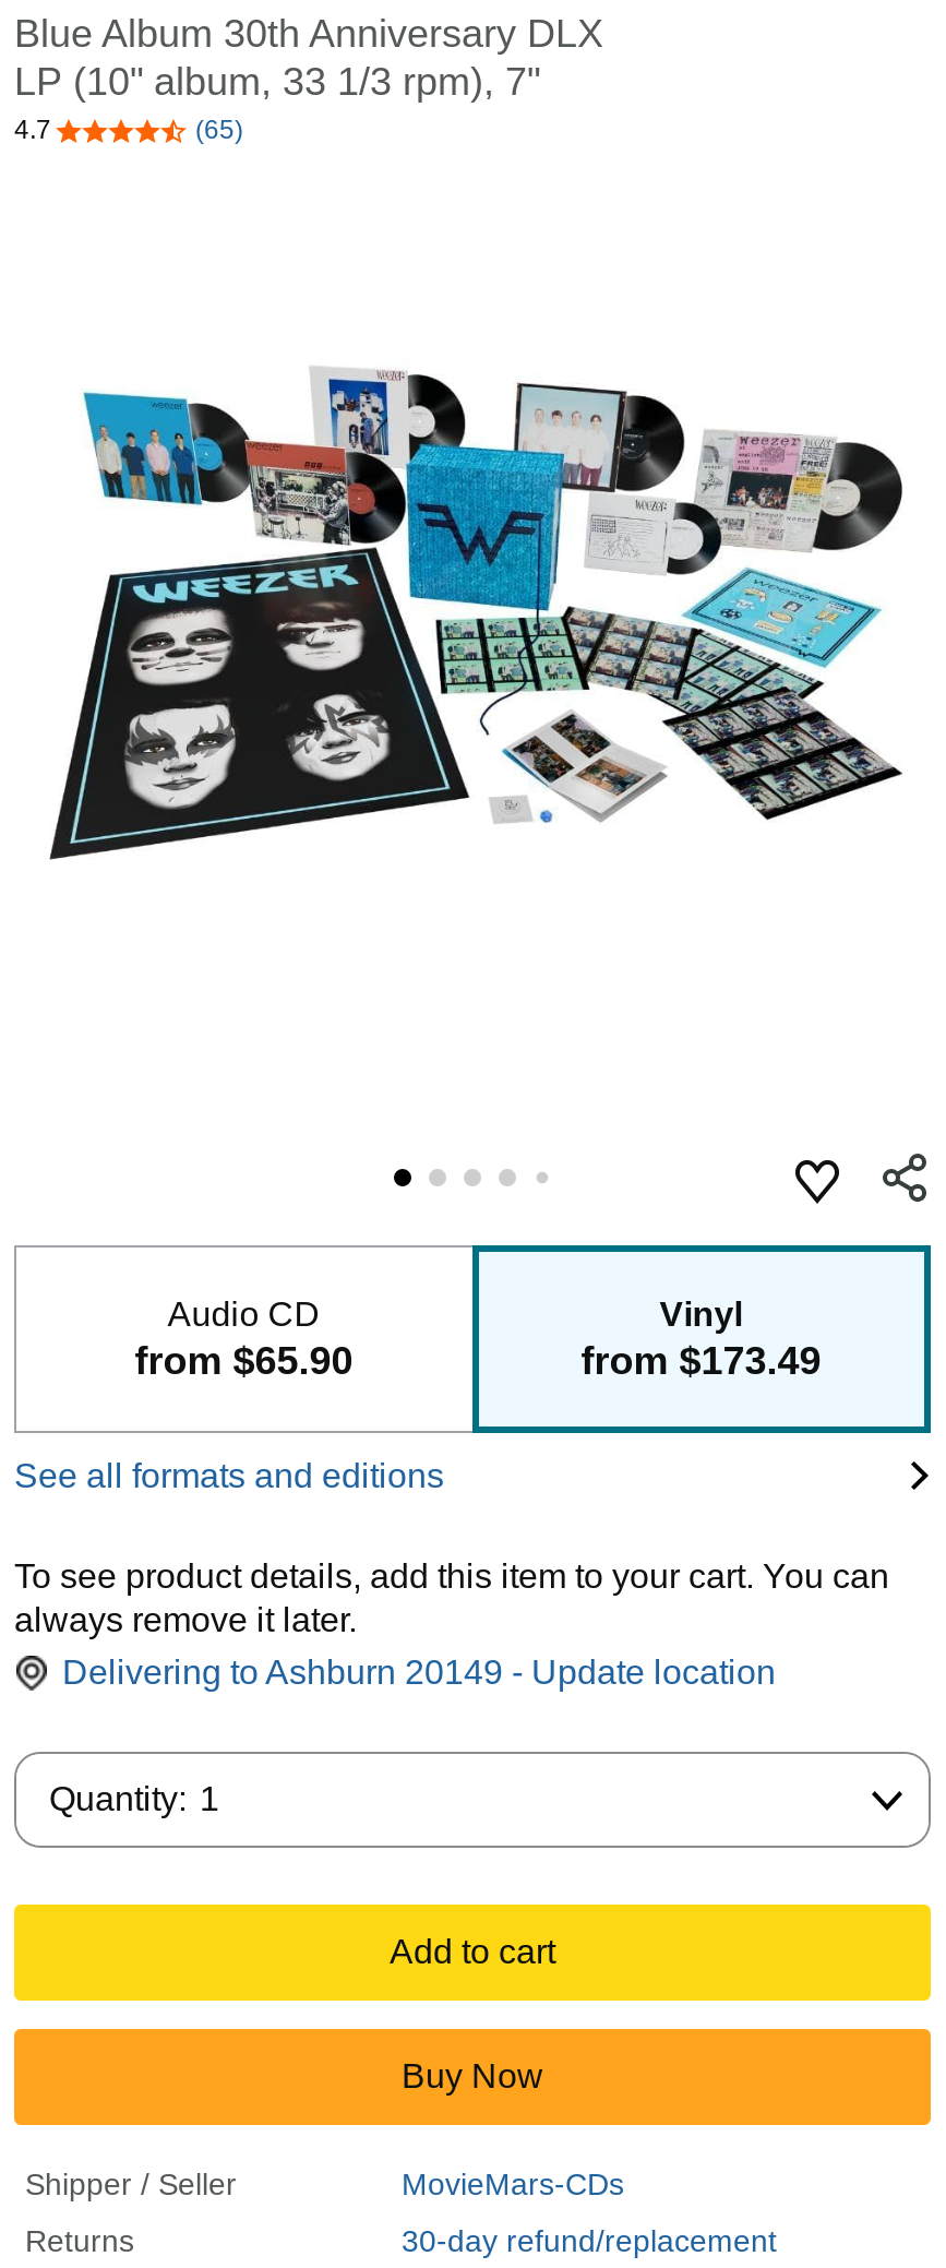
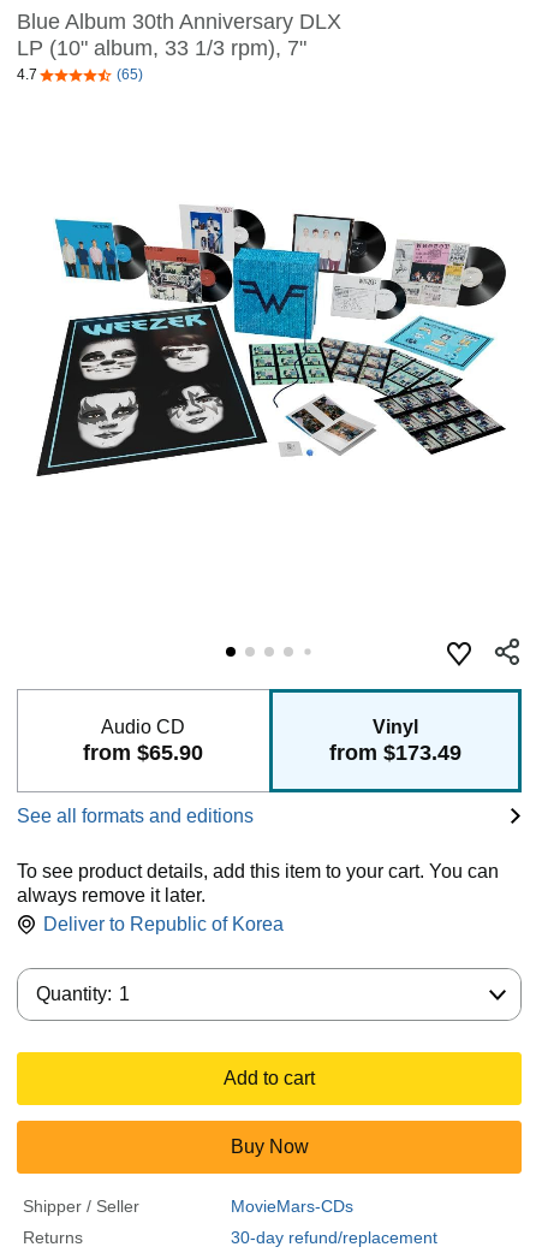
- Delivering to Ashburn 20149 - Update location
+ Deliver to Republic of Korea
